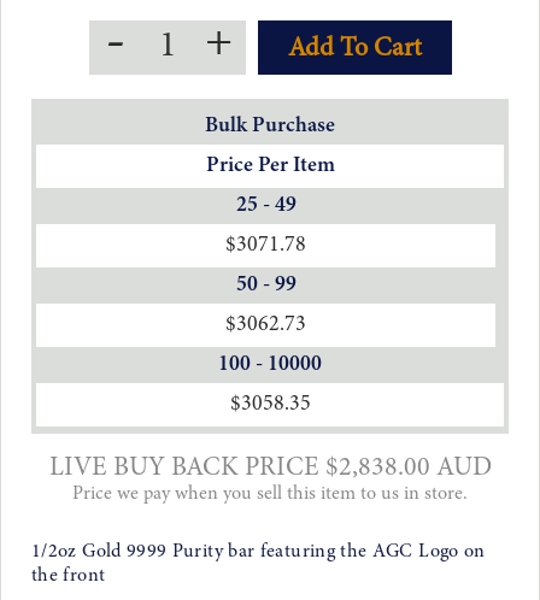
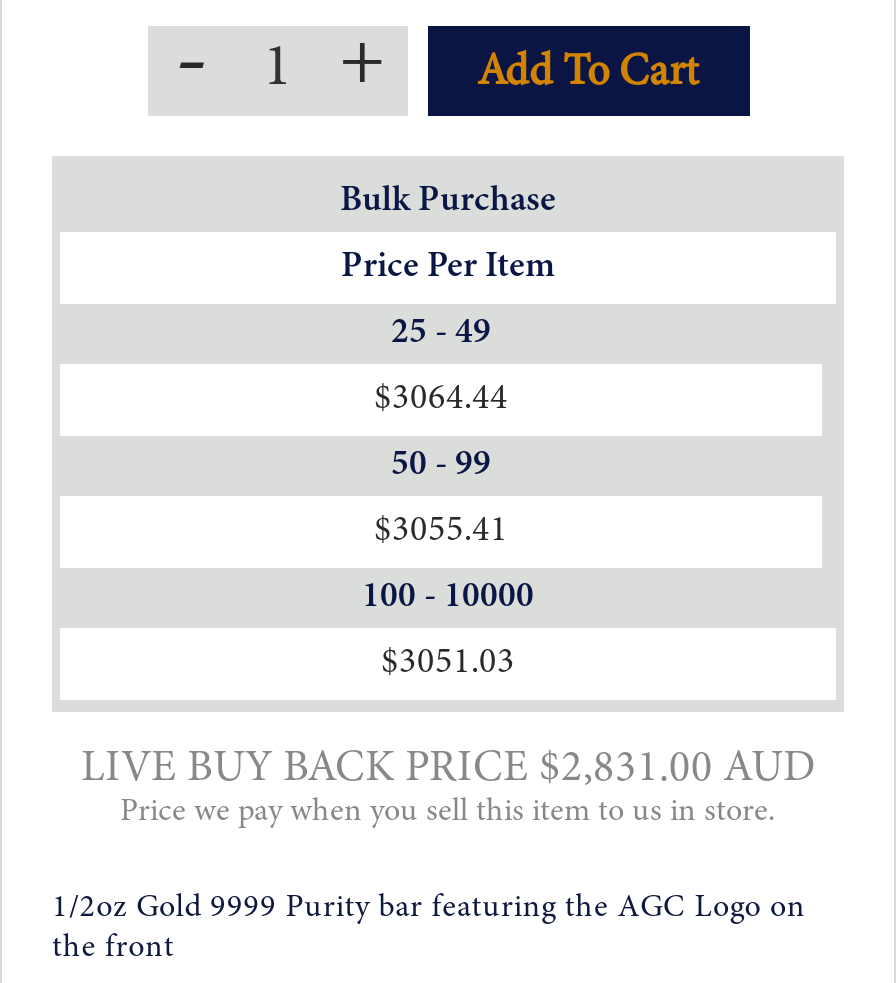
- $3071.78
+ $3064.44

- $3062.73
+ $3055.41

- $3058.35
+ $3051.03

- LIVE BUY BACK PRICE $2,838.00 AUD
+ LIVE BUY BACK PRICE $2,831.00 AUD
